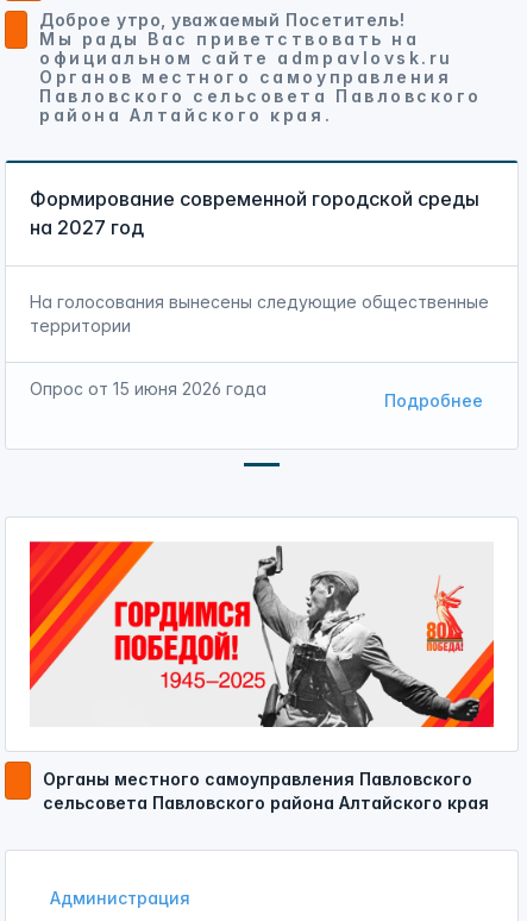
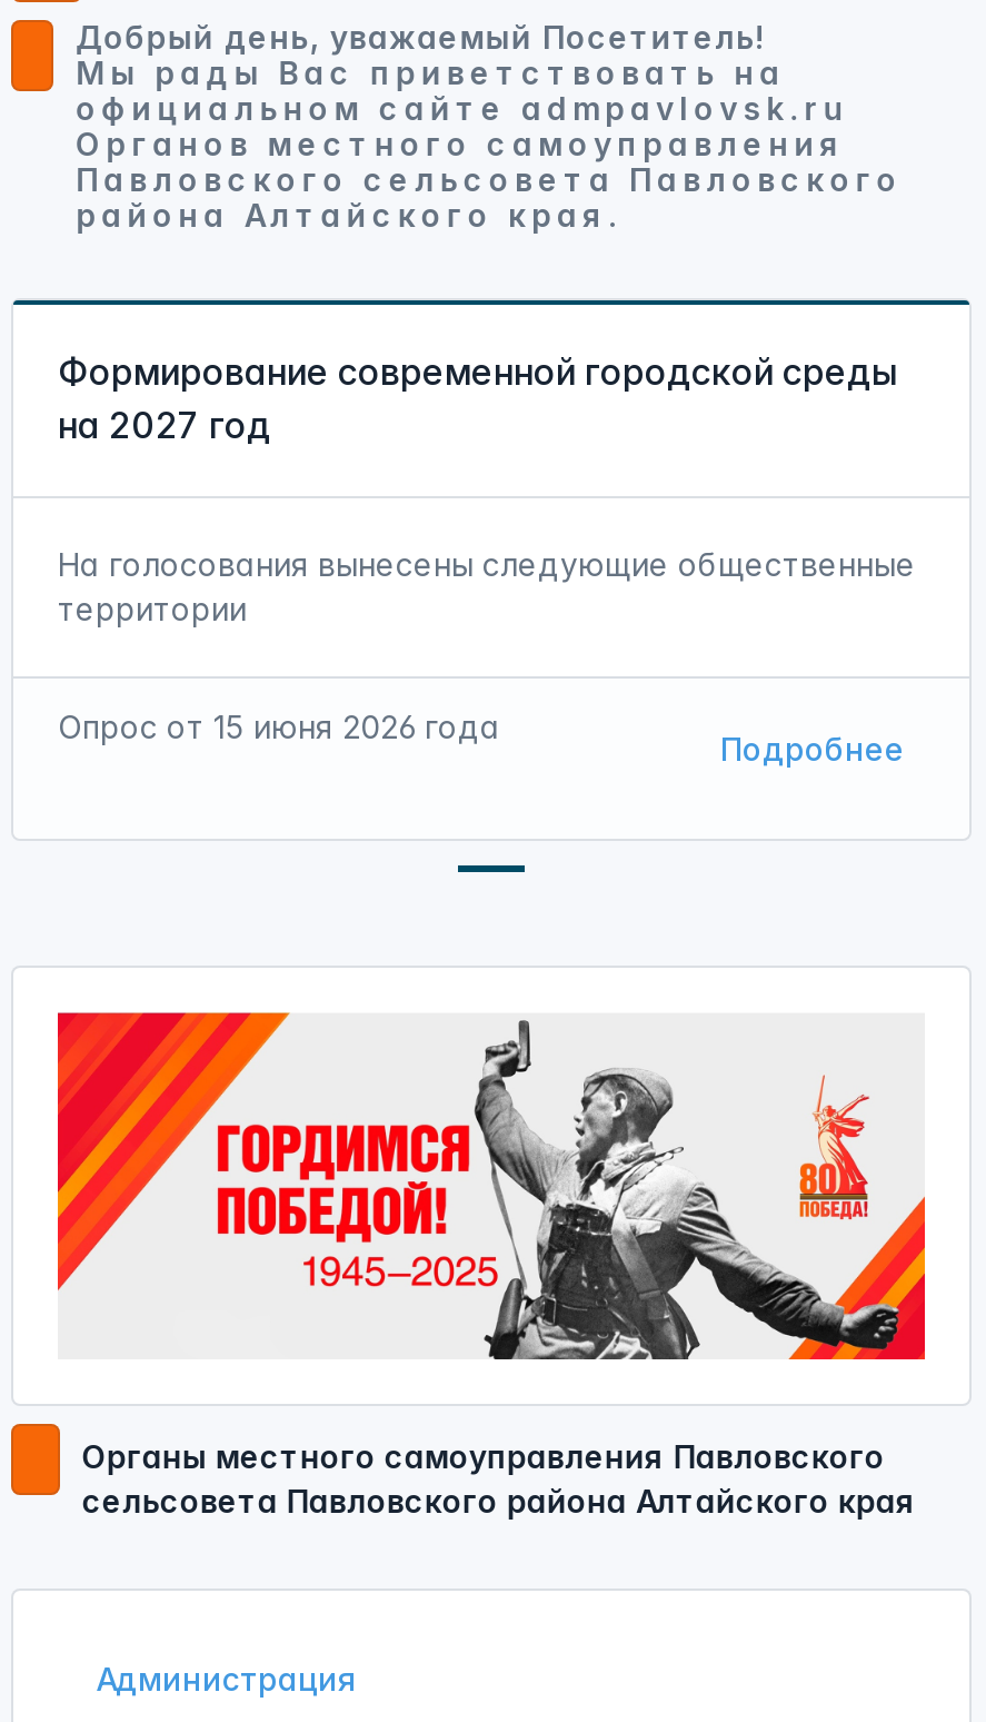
- Доброе утро, уважаемый Посетитель!
+ Добрый день, уважаемый Посетитель!
